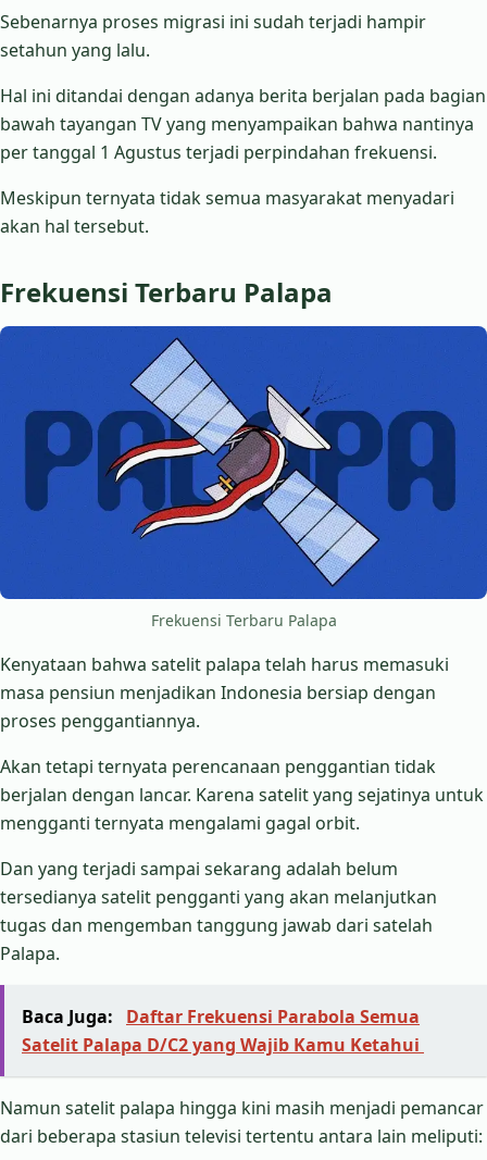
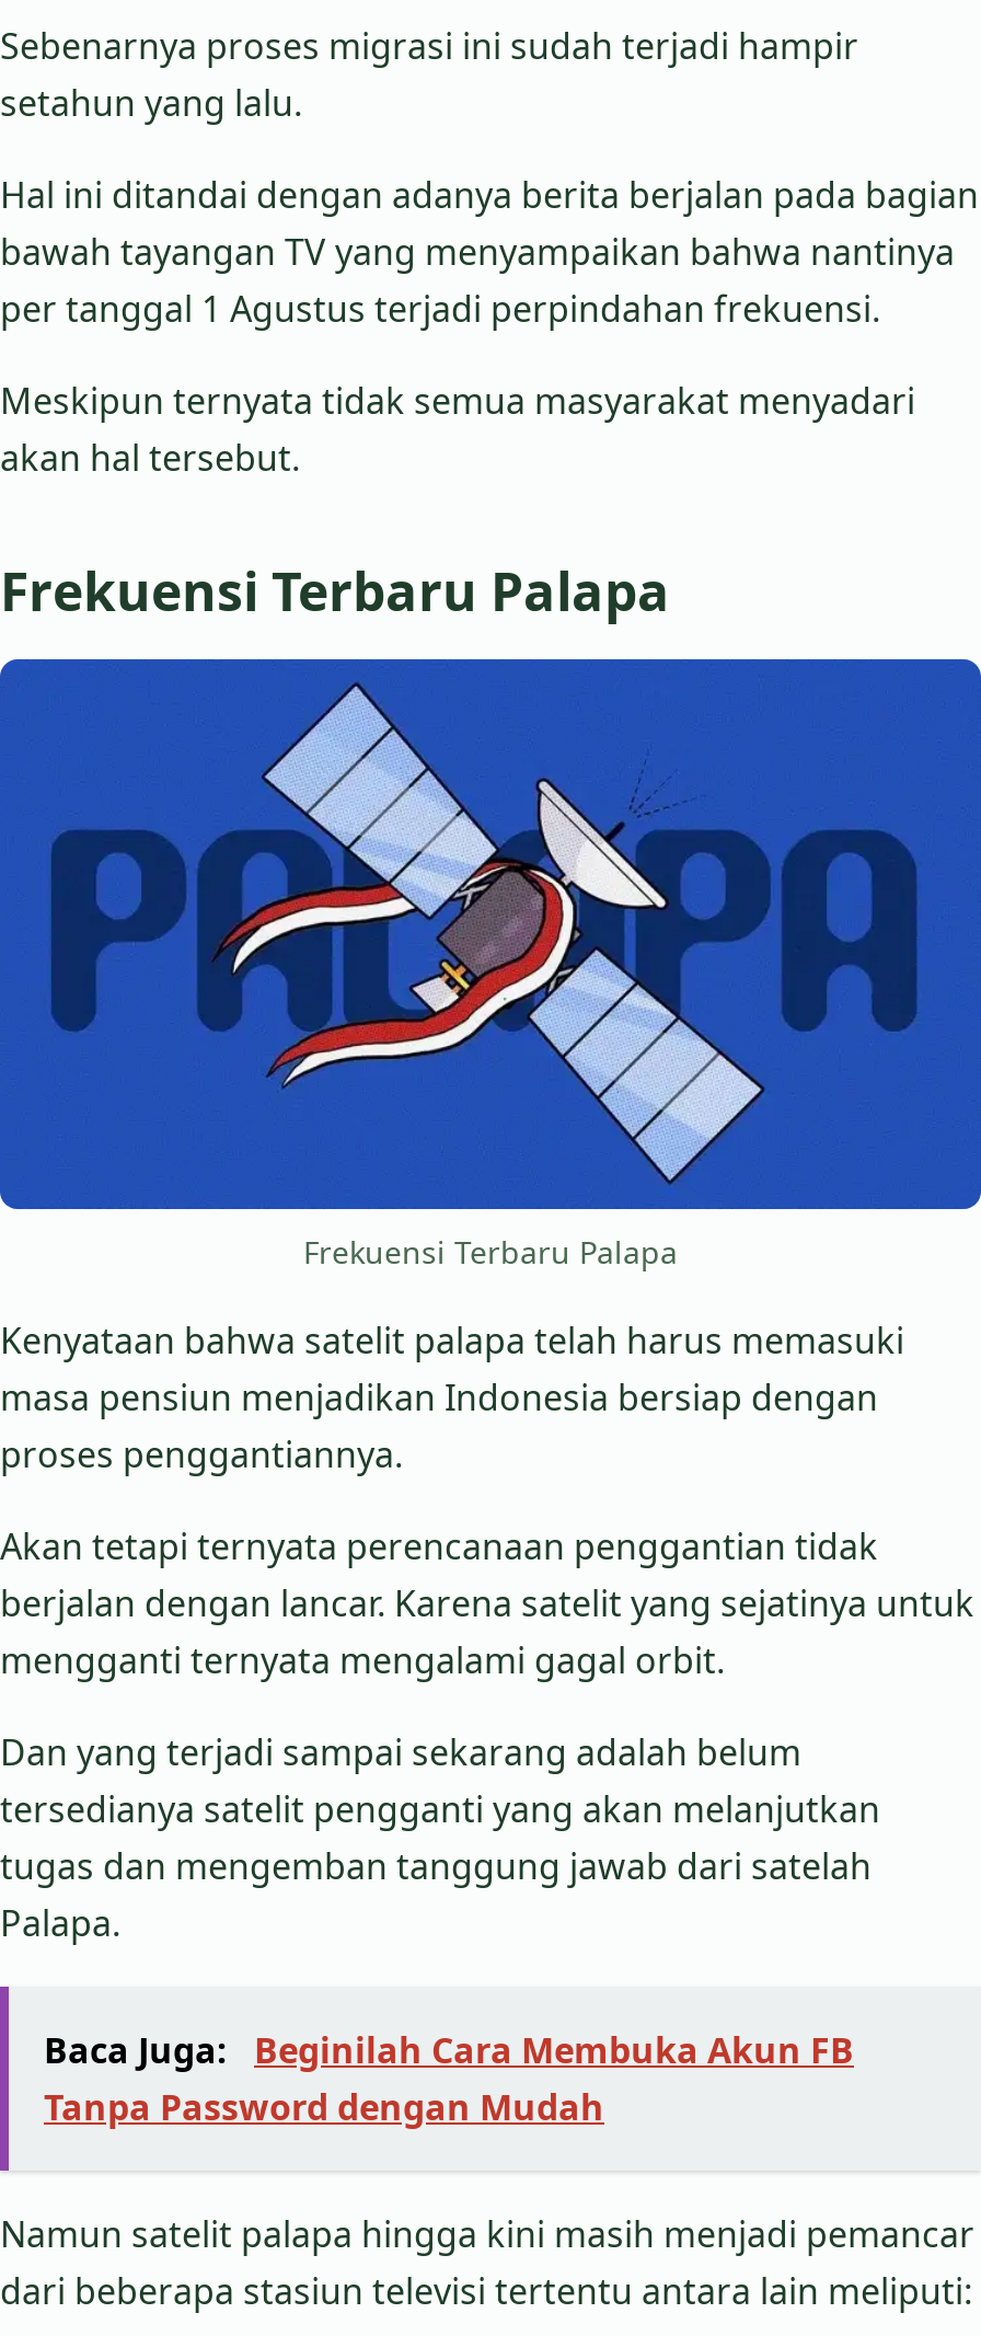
- Baca Juga: Daftar Frekuensi Parabola Semua
- Satelit Palapa D/C2 yang Wajib Kamu Ketahui
+ Baca Juga: Beginilah Cara Membuka Akun FB
+ Tanpa Password dengan Mudah
